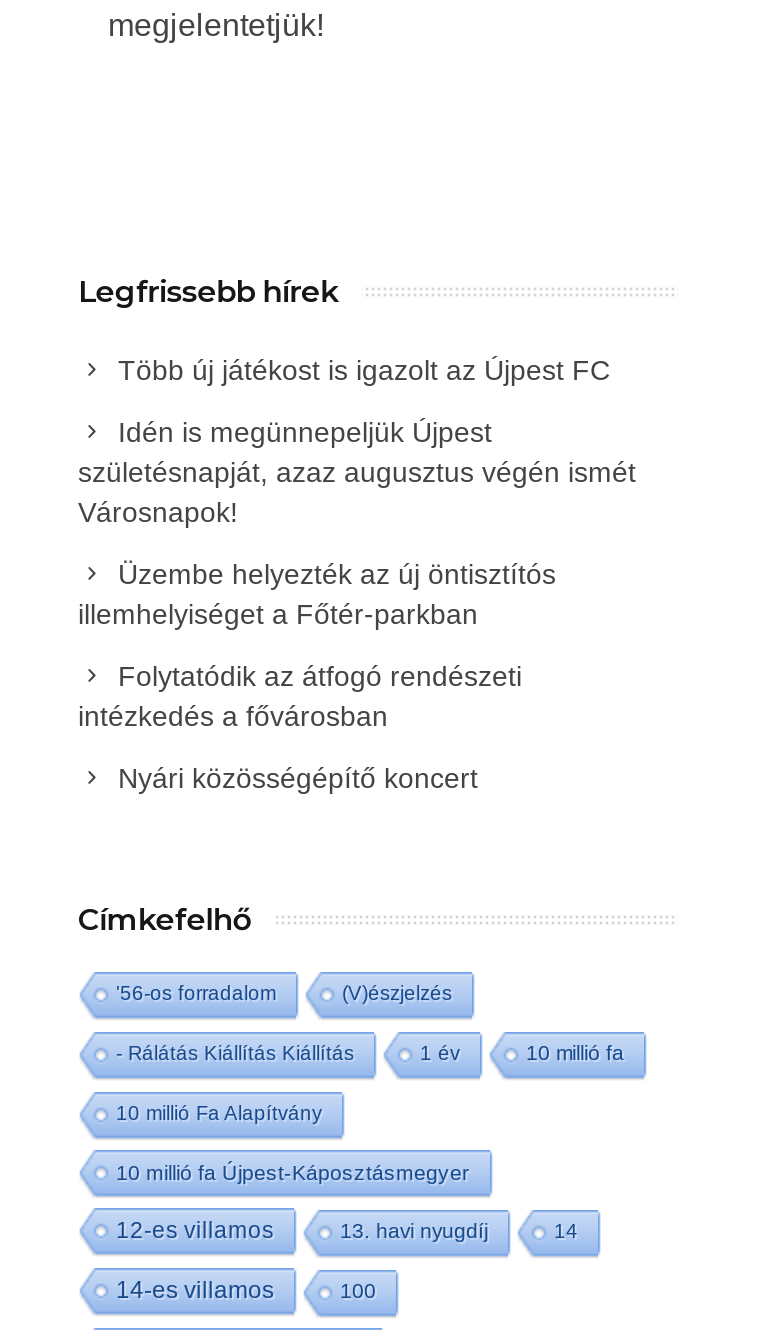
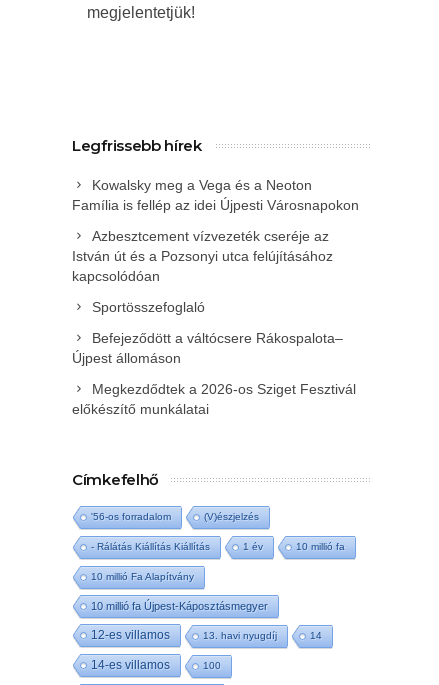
- Több új játékost is igazolt az Újpest FC
+ Kowalsky meg a Vega és a Neoton
+ Família is fellép az idei Újpesti Városnapokon

- Idén is megünnepeljük Újpest
- születésnapját, azaz augusztus végén ismét
- Városnapok!
+ Azbesztcement vízvezeték cseréje az
+ István út és a Pozsonyi utca felújításához
+ kapcsolódóan

- Üzembe helyezték az új öntisztítós
- illemhelyiséget a Főtér-parkban
+ Sportösszefoglaló

- Folytatódik az átfogó rendészeti
- intézkedés a fővárosban
+ Befejeződött a váltócsere Rákospalota–
+ Újpest állomáson

- Nyári közösségépítő koncert
+ Megkezdődtek a 2026-os Sziget Fesztivál
+ előkészítő munkálatai
